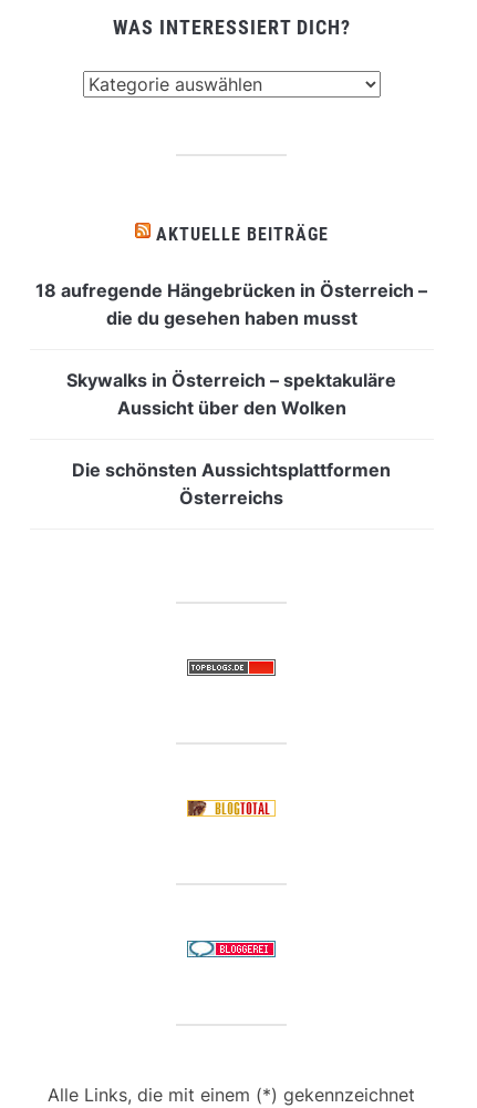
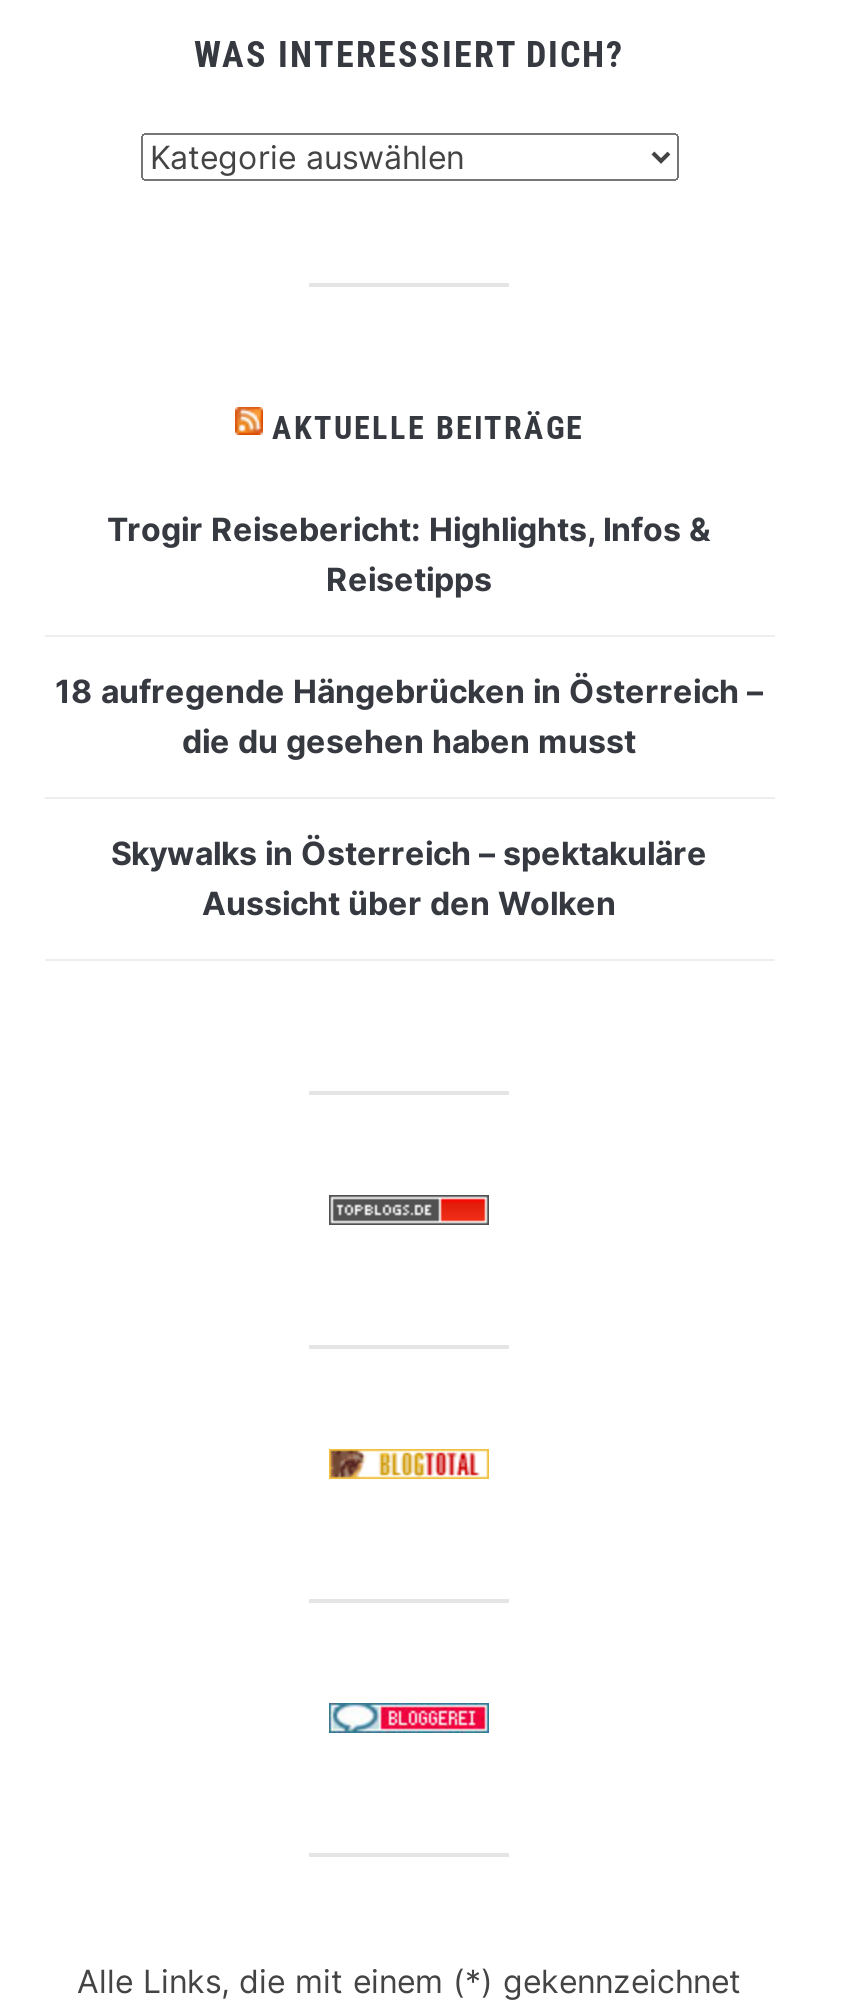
+ Trogir Reisebericht: Highlights, Infos &
+ Reisetipps

moved down: 18 aufregende Hängebrücken in Österreich – | die du gesehen haben musst | Skywalks in Österreich – spektakuläre | Aussicht über den Wolken

- Die schönsten Aussichtsplattformen
- Österreichs
